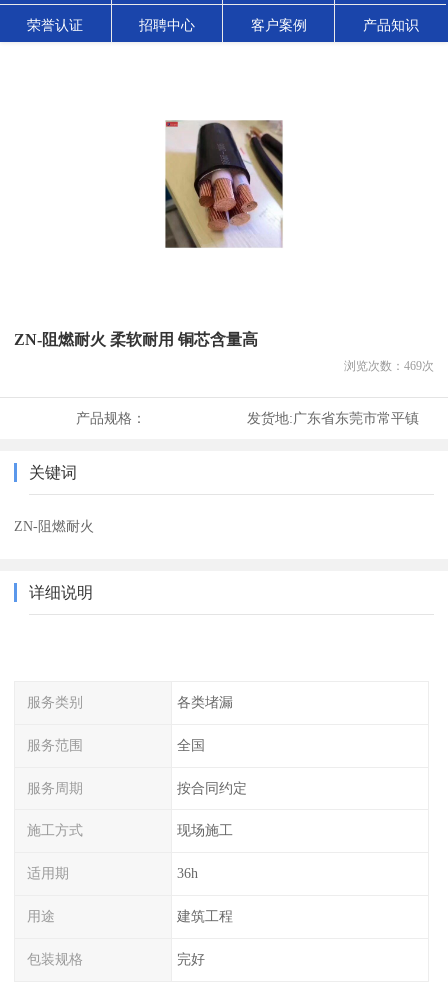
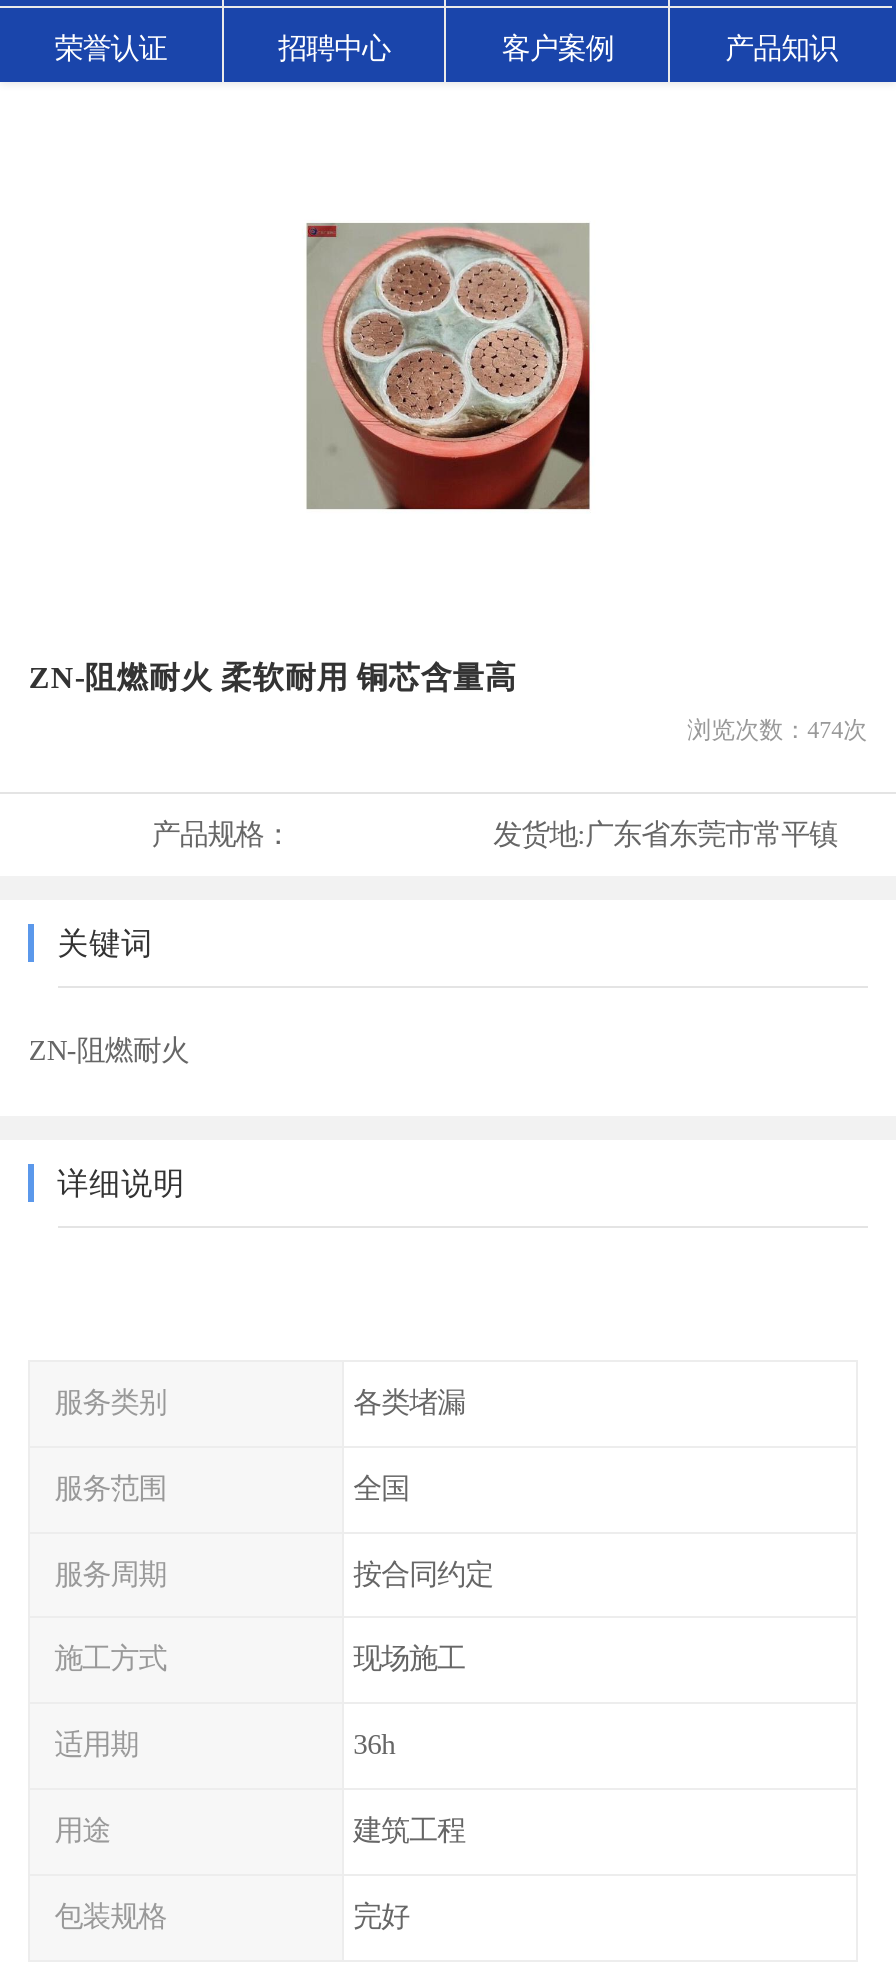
- [image]
+ [image]

- 浏览次数：469次
+ 浏览次数：474次
